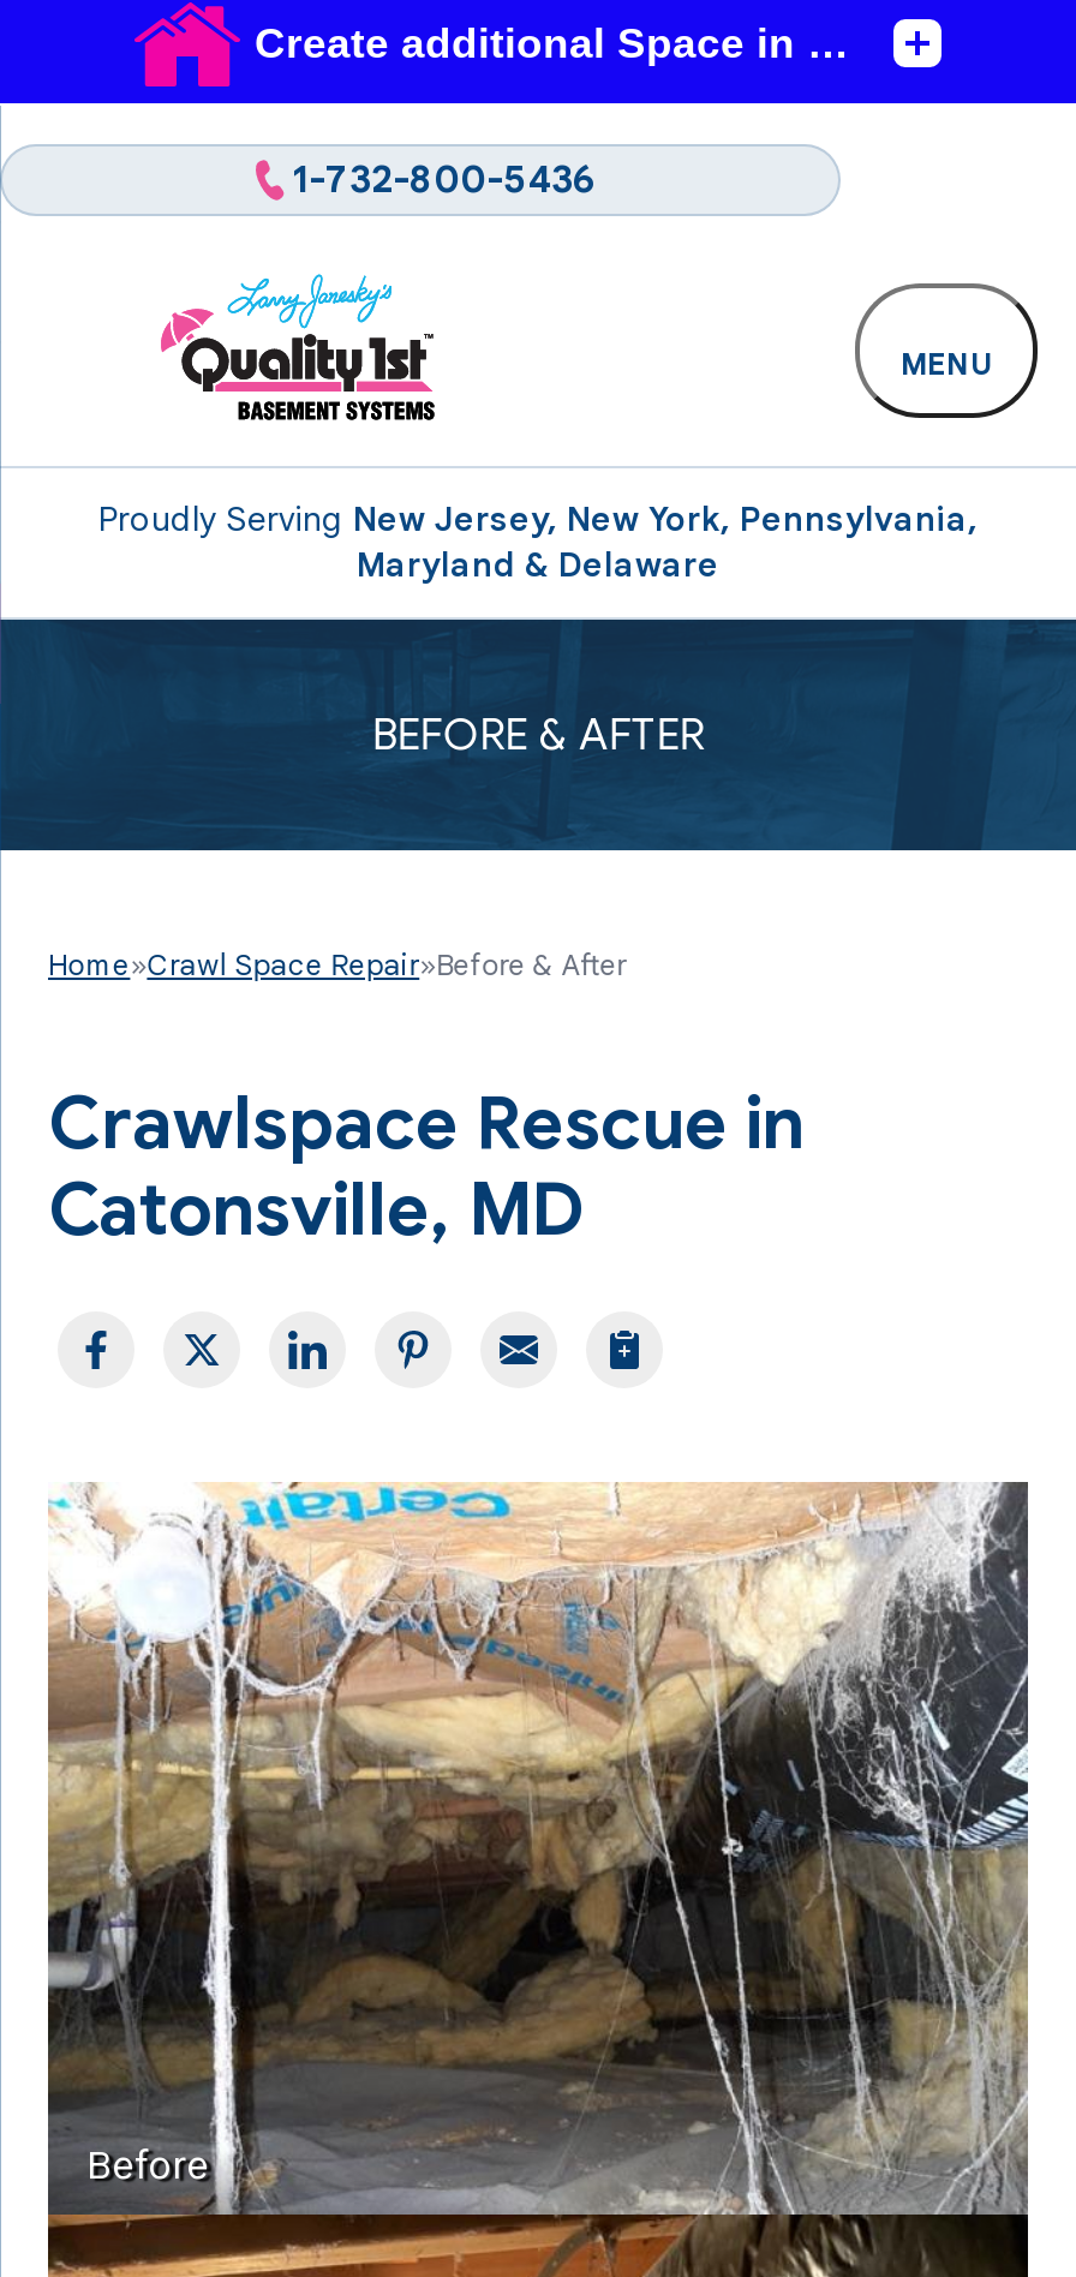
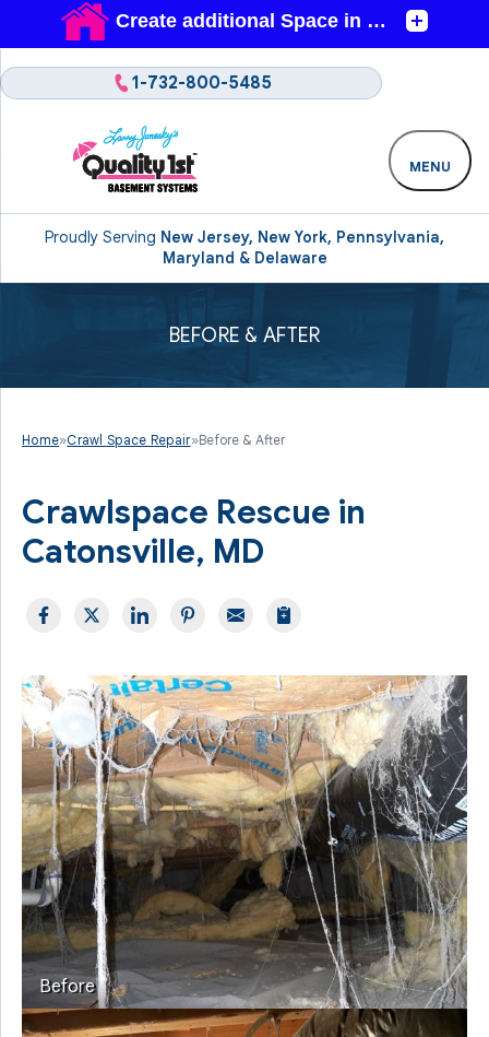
- 1-732-800-5436
+ 1-732-800-5485
